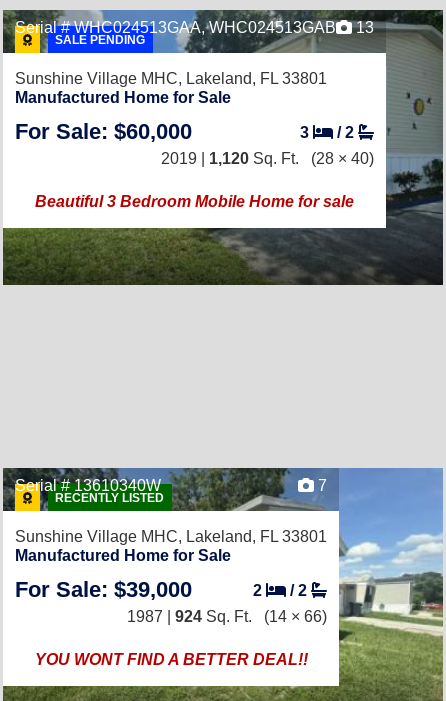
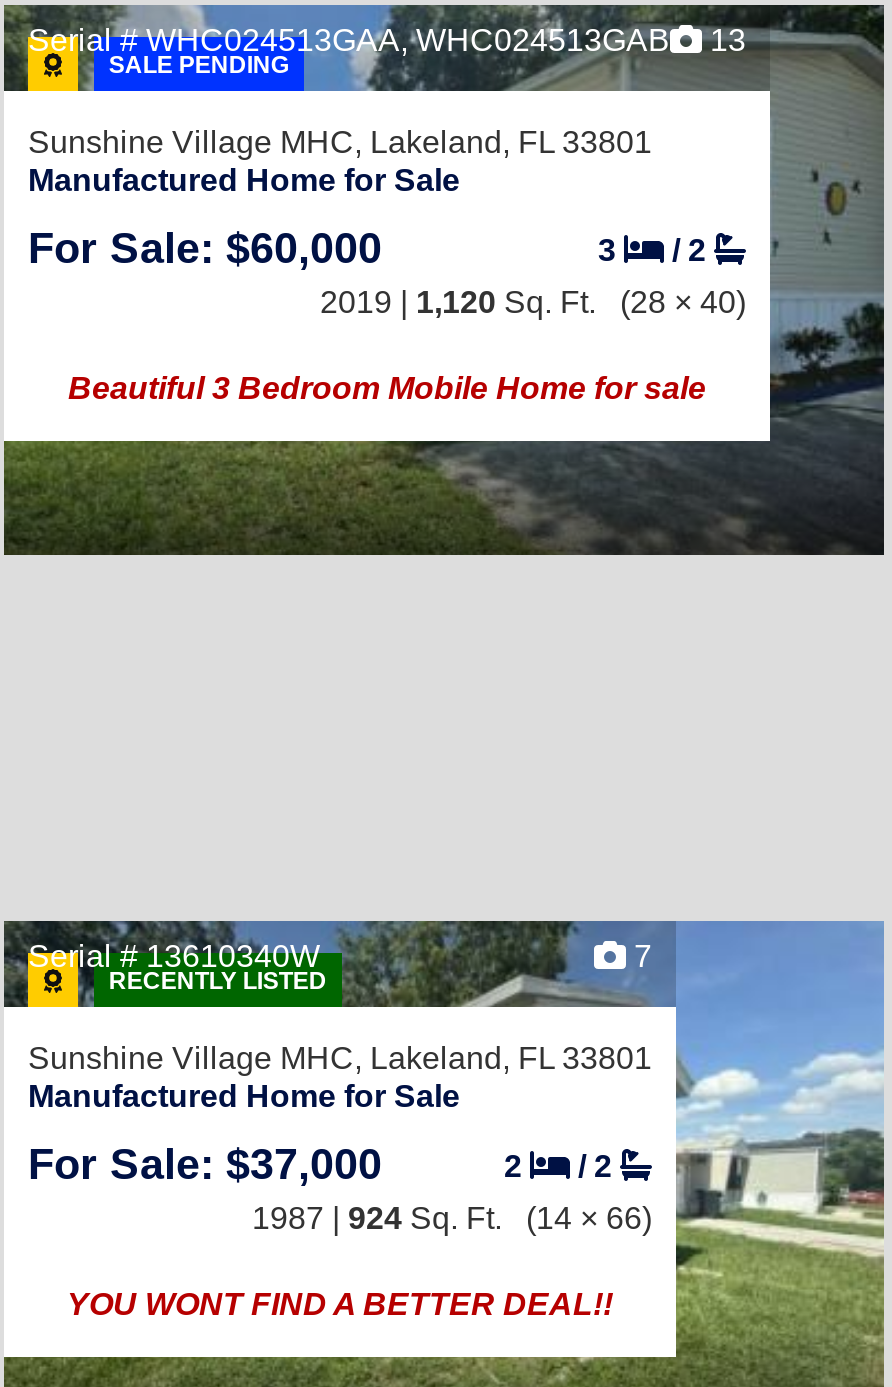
- For Sale: $39,000
+ For Sale: $37,000
